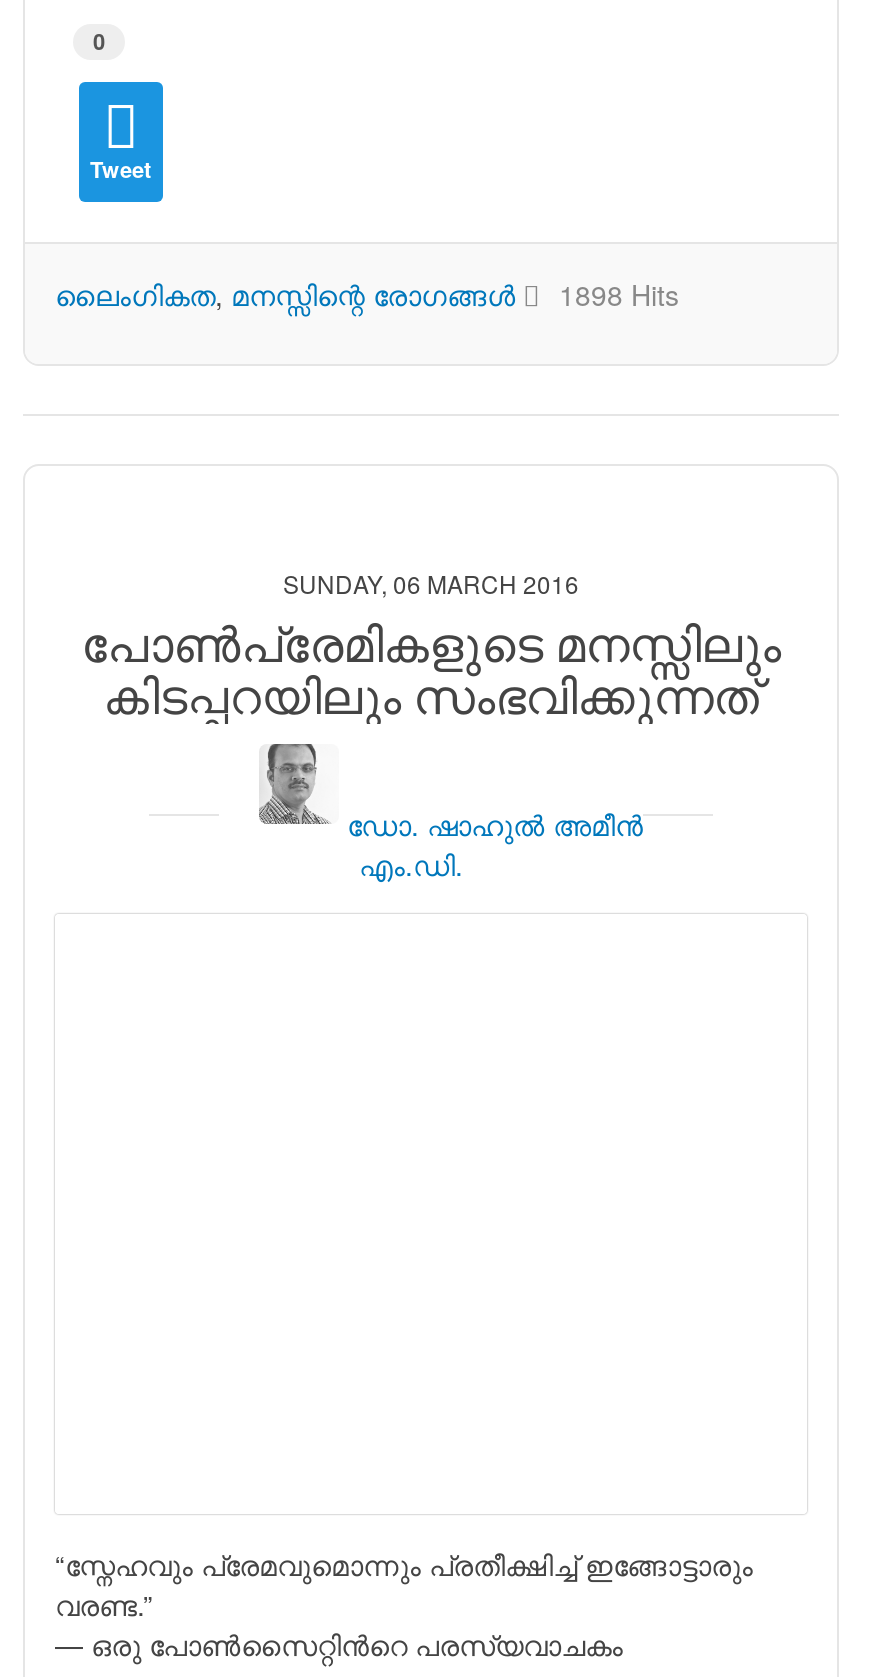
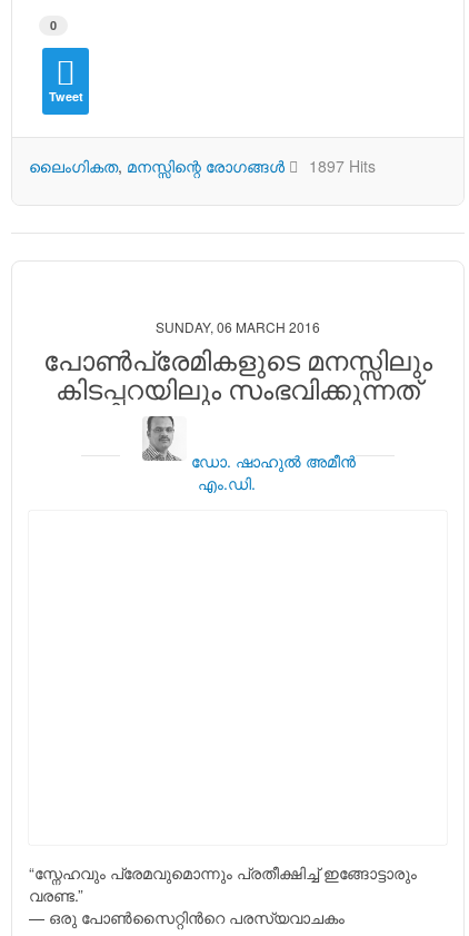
- 1898 Hits
+ 1897 Hits
